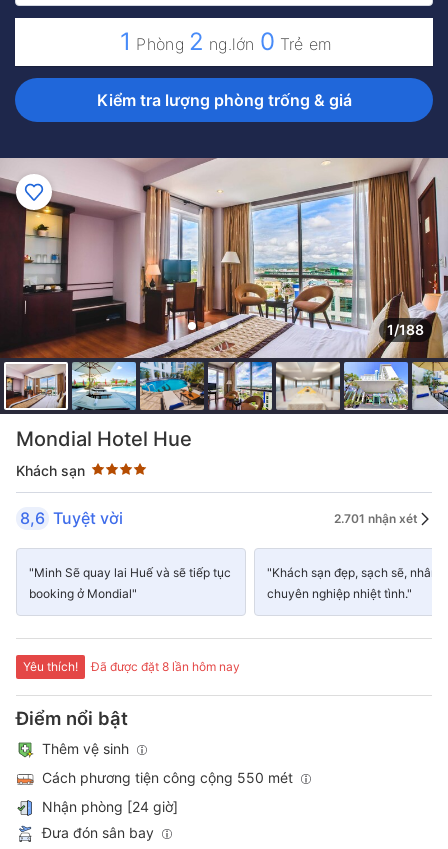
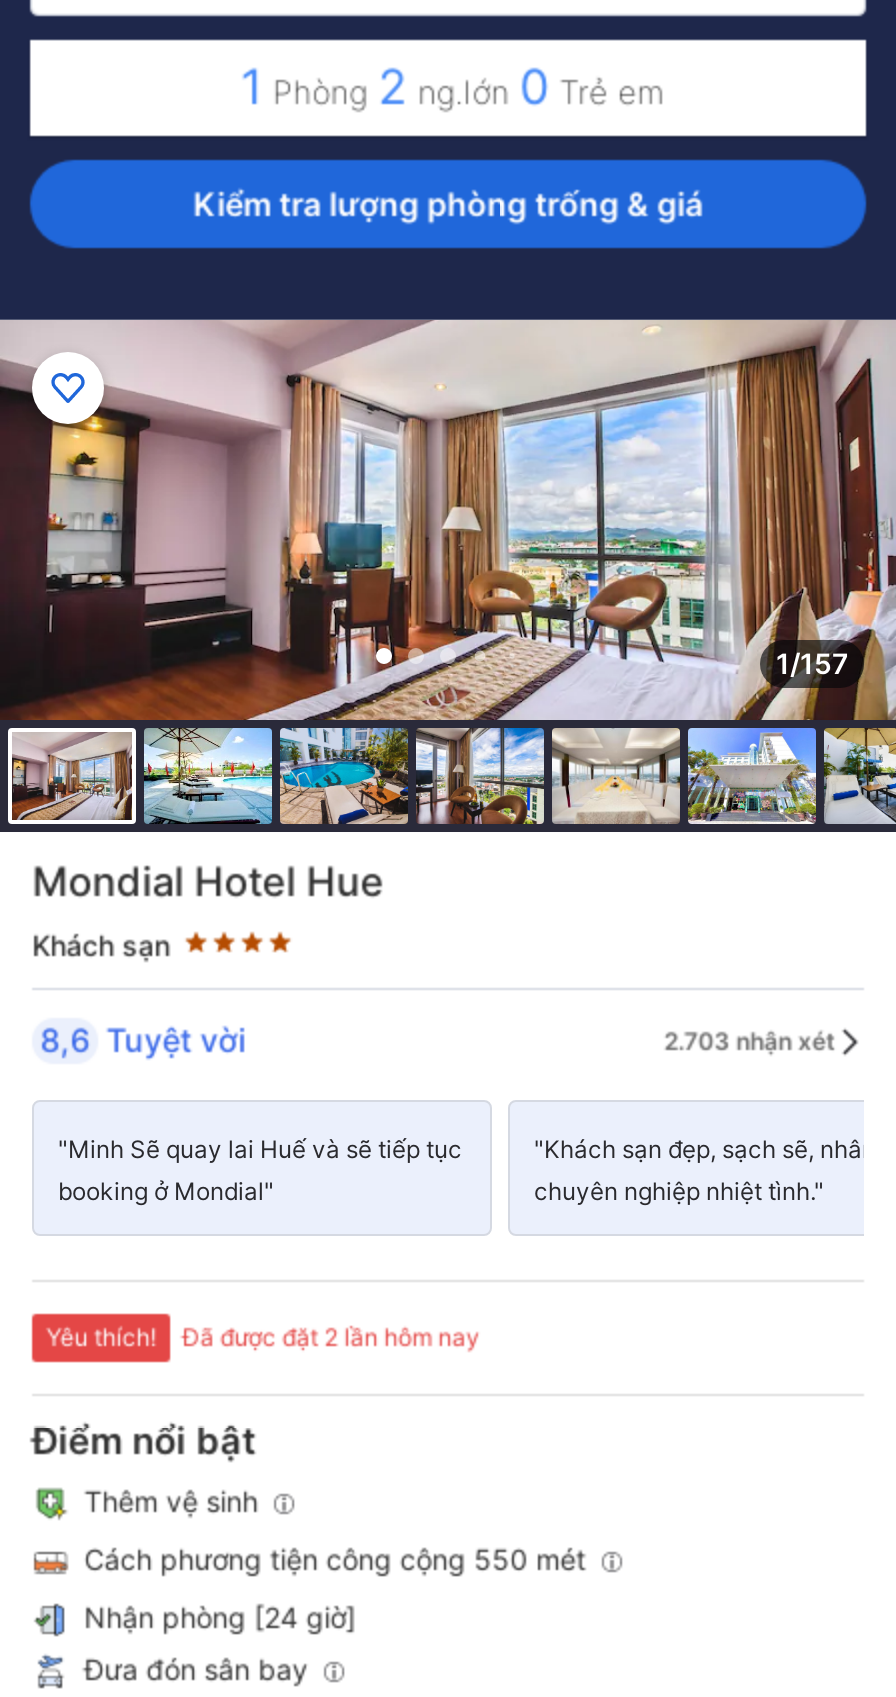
- 1/188
+ 1/157

- 2.701 nhận xét
+ 2.703 nhận xét

- Đã được đặt 8 lần hôm nay
+ Đã được đặt 2 lần hôm nay
